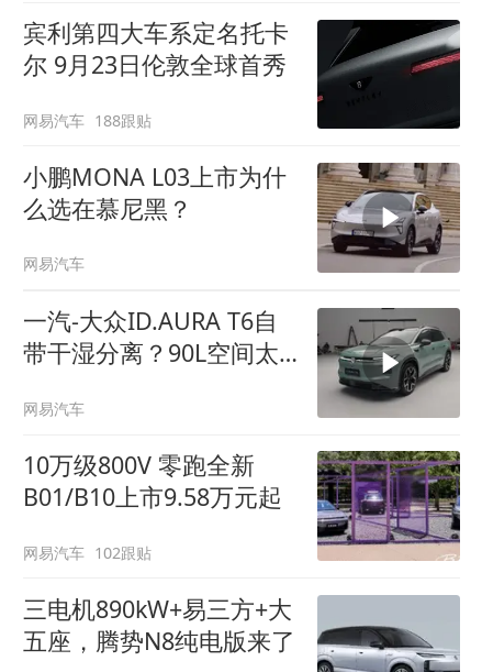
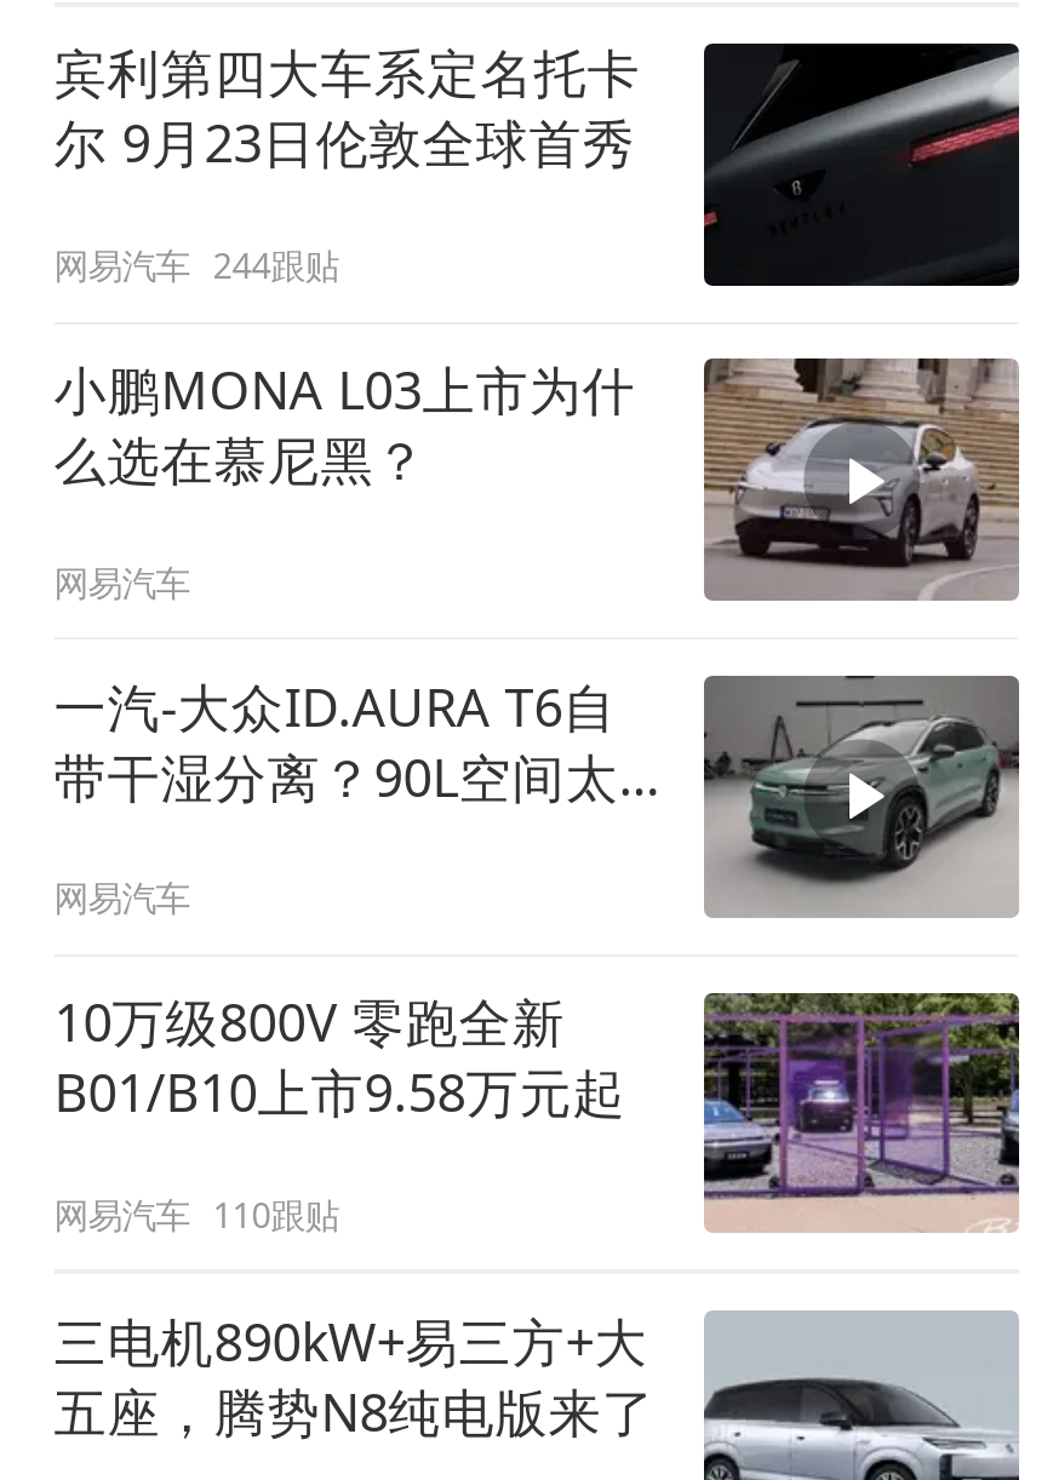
- 网易汽车 188跟贴
+ 网易汽车 244跟贴

- 网易汽车 102跟贴
+ 网易汽车 110跟贴
